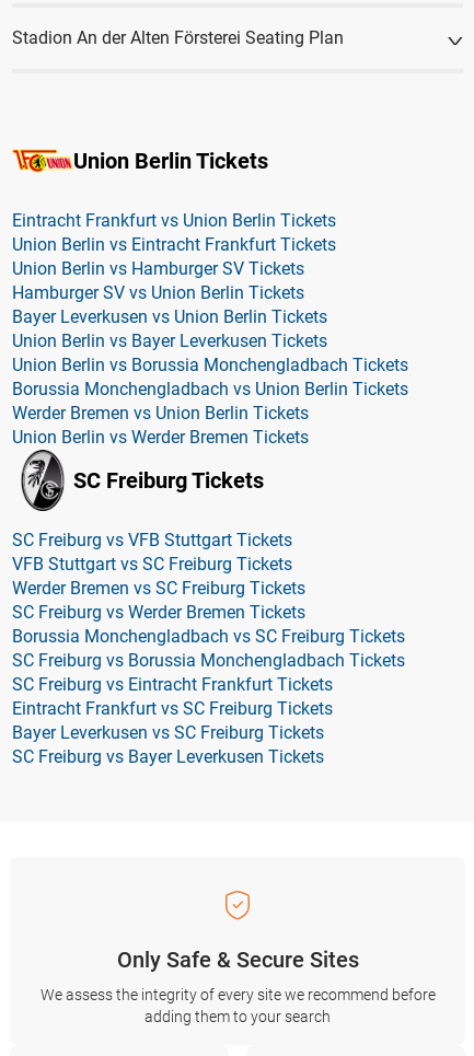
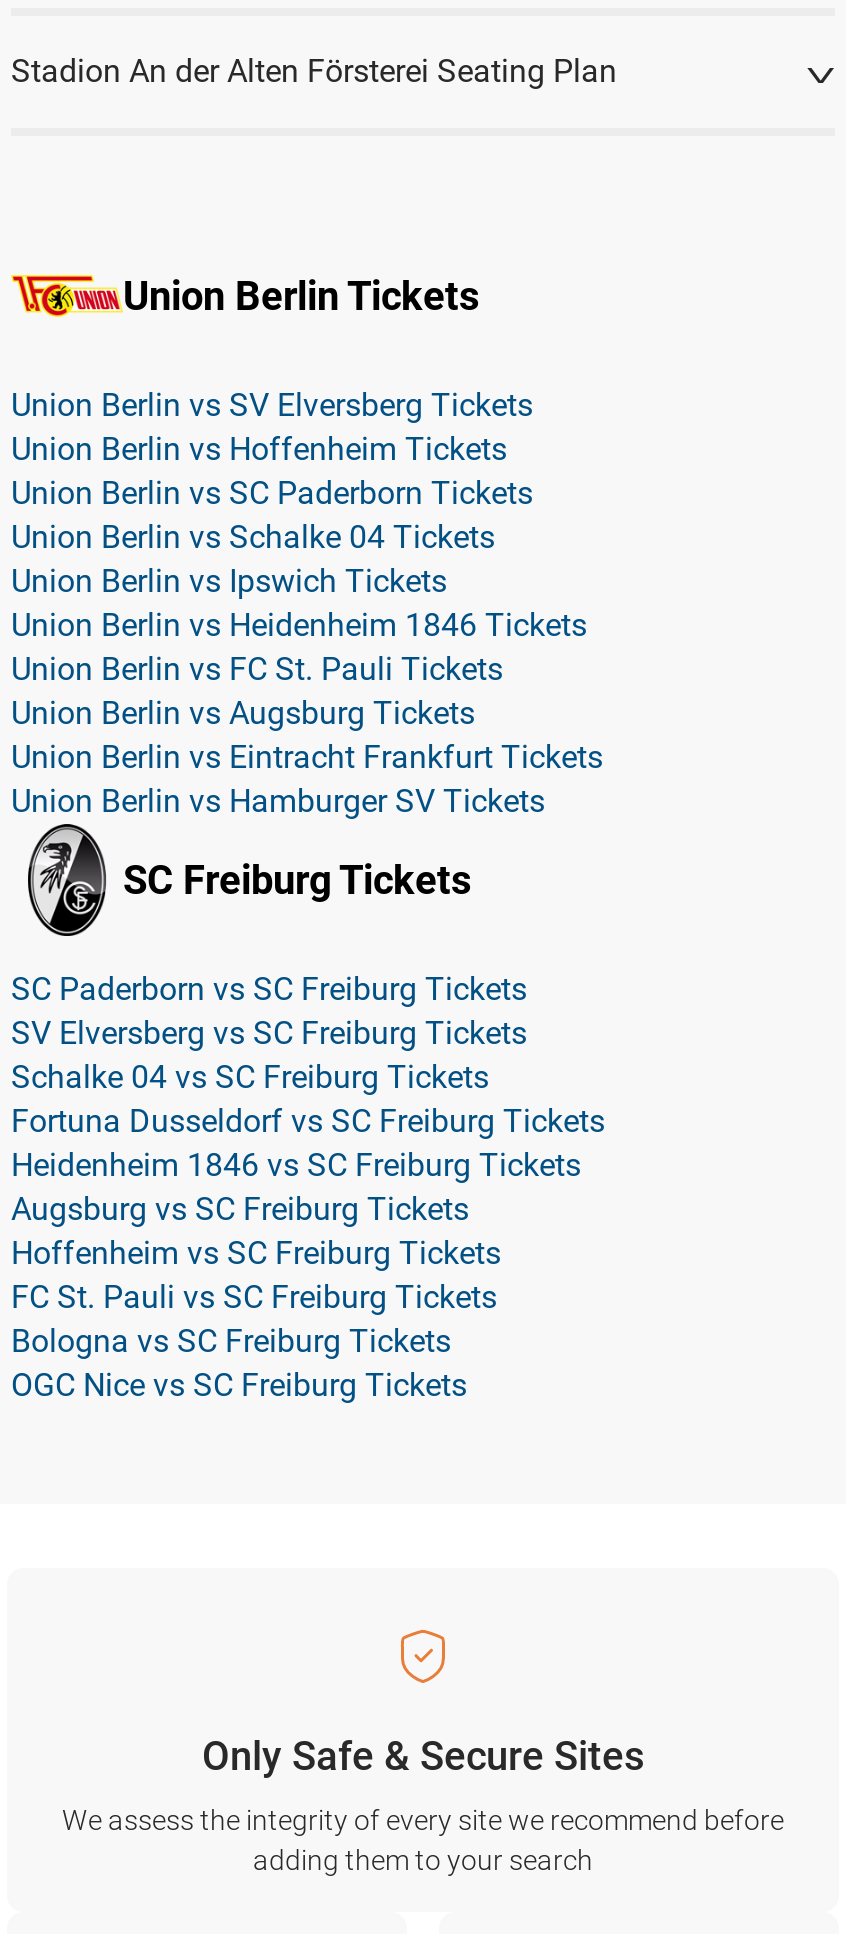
- Eintracht Frankfurt vs Union Berlin Tickets
+ Union Berlin vs SV Elversberg Tickets
+ Union Berlin vs Hoffenheim Tickets
+ Union Berlin vs SC Paderborn Tickets
+ Union Berlin vs Schalke 04 Tickets
+ Union Berlin vs Ipswich Tickets
+ Union Berlin vs Heidenheim 1846 Tickets
+ Union Berlin vs FC St. Pauli Tickets
+ Union Berlin vs Augsburg Tickets

moved down: Union Berlin vs Eintracht Frankfurt Tickets | Union Berlin vs Hamburger SV Tickets

- Hamburger SV vs Union Berlin Tickets
- Bayer Leverkusen vs Union Berlin Tickets
- Union Berlin vs Bayer Leverkusen Tickets
- Union Berlin vs Borussia Monchengladbach Tickets
- Borussia Monchengladbach vs Union Berlin Tickets
- Werder Bremen vs Union Berlin Tickets
- Union Berlin vs Werder Bremen Tickets

- SC Freiburg vs VFB Stuttgart Tickets
- VFB Stuttgart vs SC Freiburg Tickets
- Werder Bremen vs SC Freiburg Tickets
- SC Freiburg vs Werder Bremen Tickets
- Borussia Monchengladbach vs SC Freiburg Tickets
- SC Freiburg vs Borussia Monchengladbach Tickets
- SC Freiburg vs Eintracht Frankfurt Tickets
- Eintracht Frankfurt vs SC Freiburg Tickets
- Bayer Leverkusen vs SC Freiburg Tickets
- SC Freiburg vs Bayer Leverkusen Tickets
+ SC Paderborn vs SC Freiburg Tickets
+ SV Elversberg vs SC Freiburg Tickets
+ Schalke 04 vs SC Freiburg Tickets
+ Fortuna Dusseldorf vs SC Freiburg Tickets
+ Heidenheim 1846 vs SC Freiburg Tickets
+ Augsburg vs SC Freiburg Tickets
+ Hoffenheim vs SC Freiburg Tickets
+ FC St. Pauli vs SC Freiburg Tickets
+ Bologna vs SC Freiburg Tickets
+ OGC Nice vs SC Freiburg Tickets
